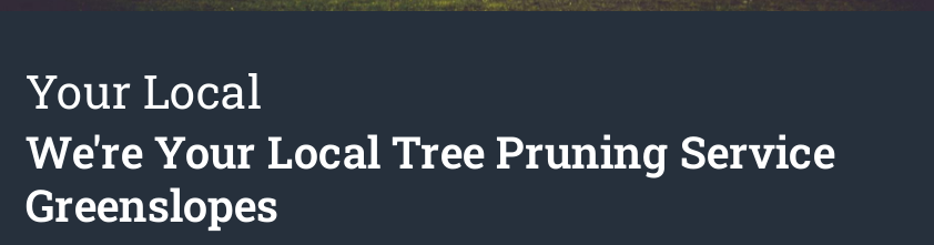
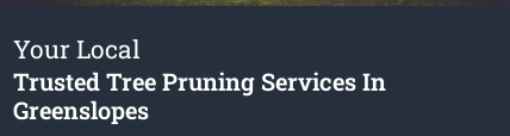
- We're Your Local Tree Pruning Service
+ Trusted Tree Pruning Services In
